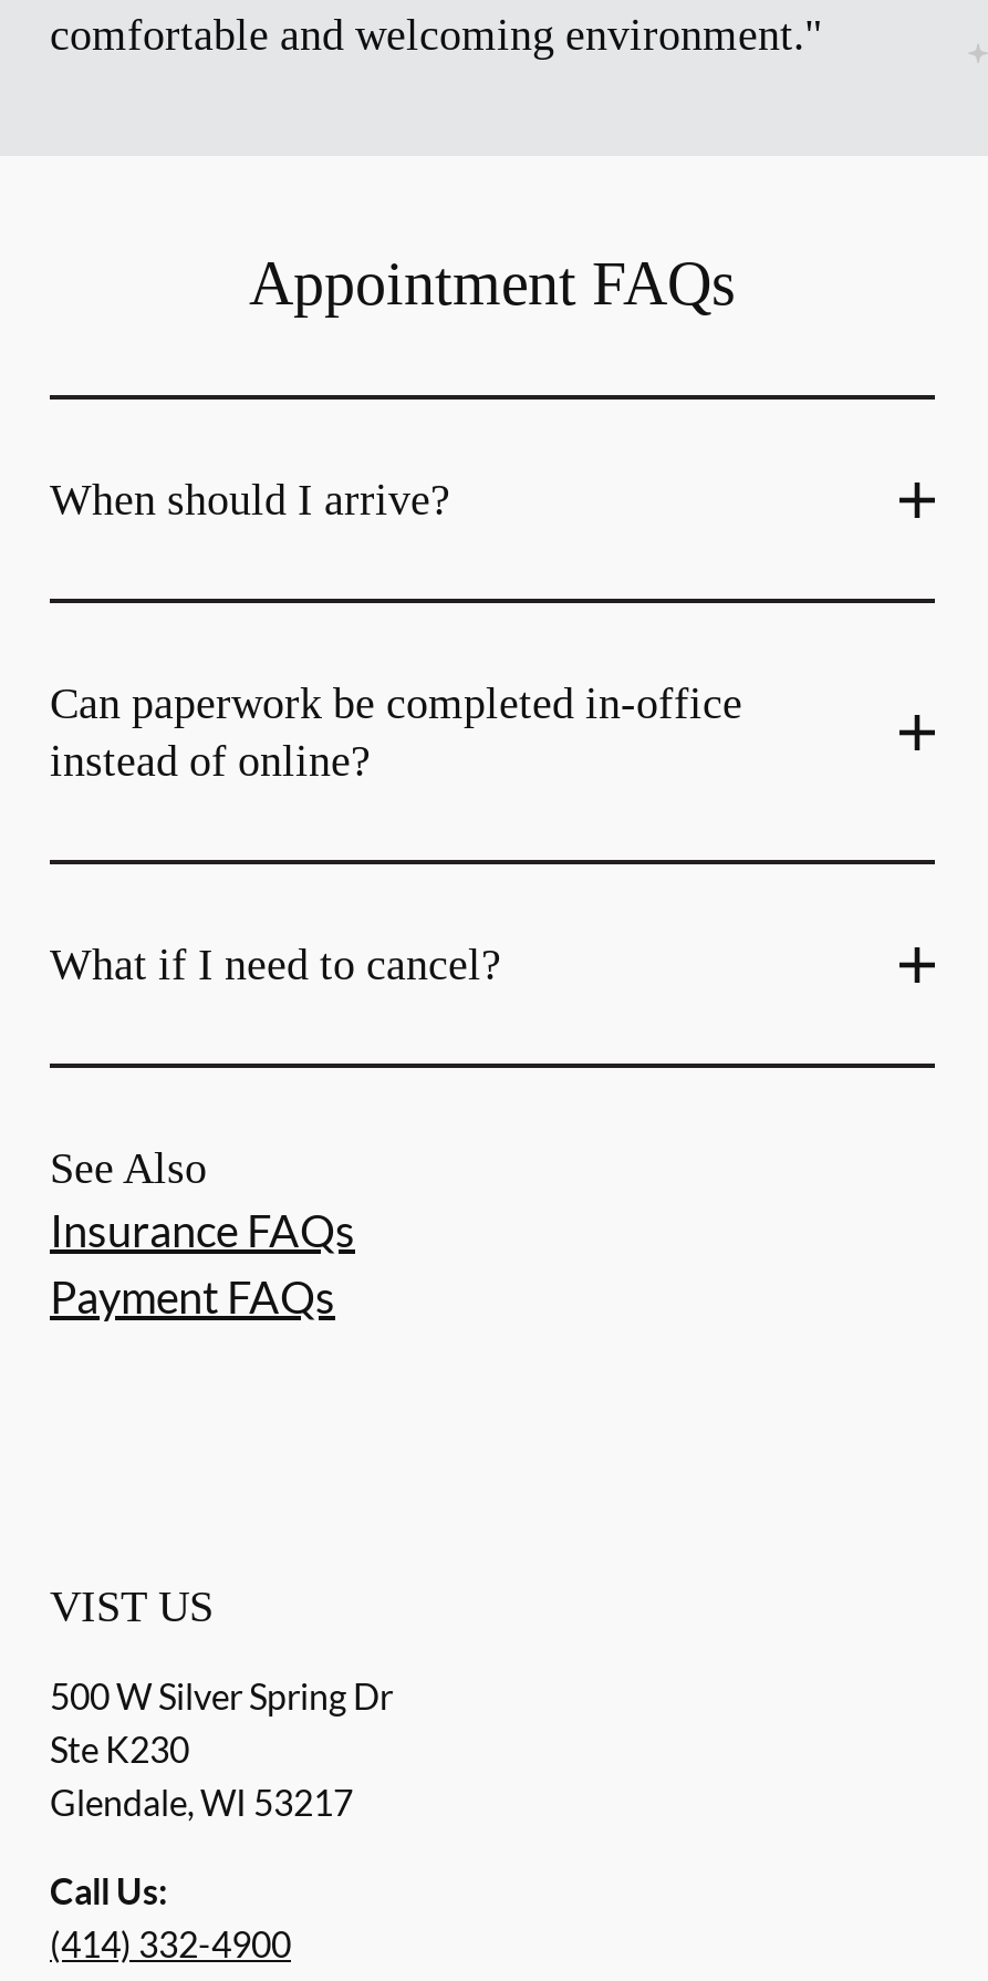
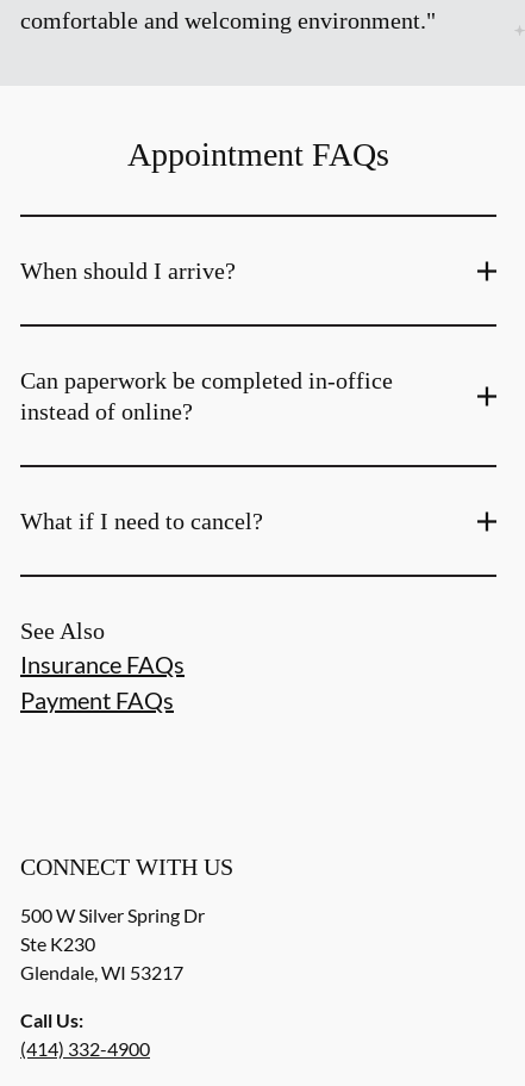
- VIST US
+ CONNECT WITH US
